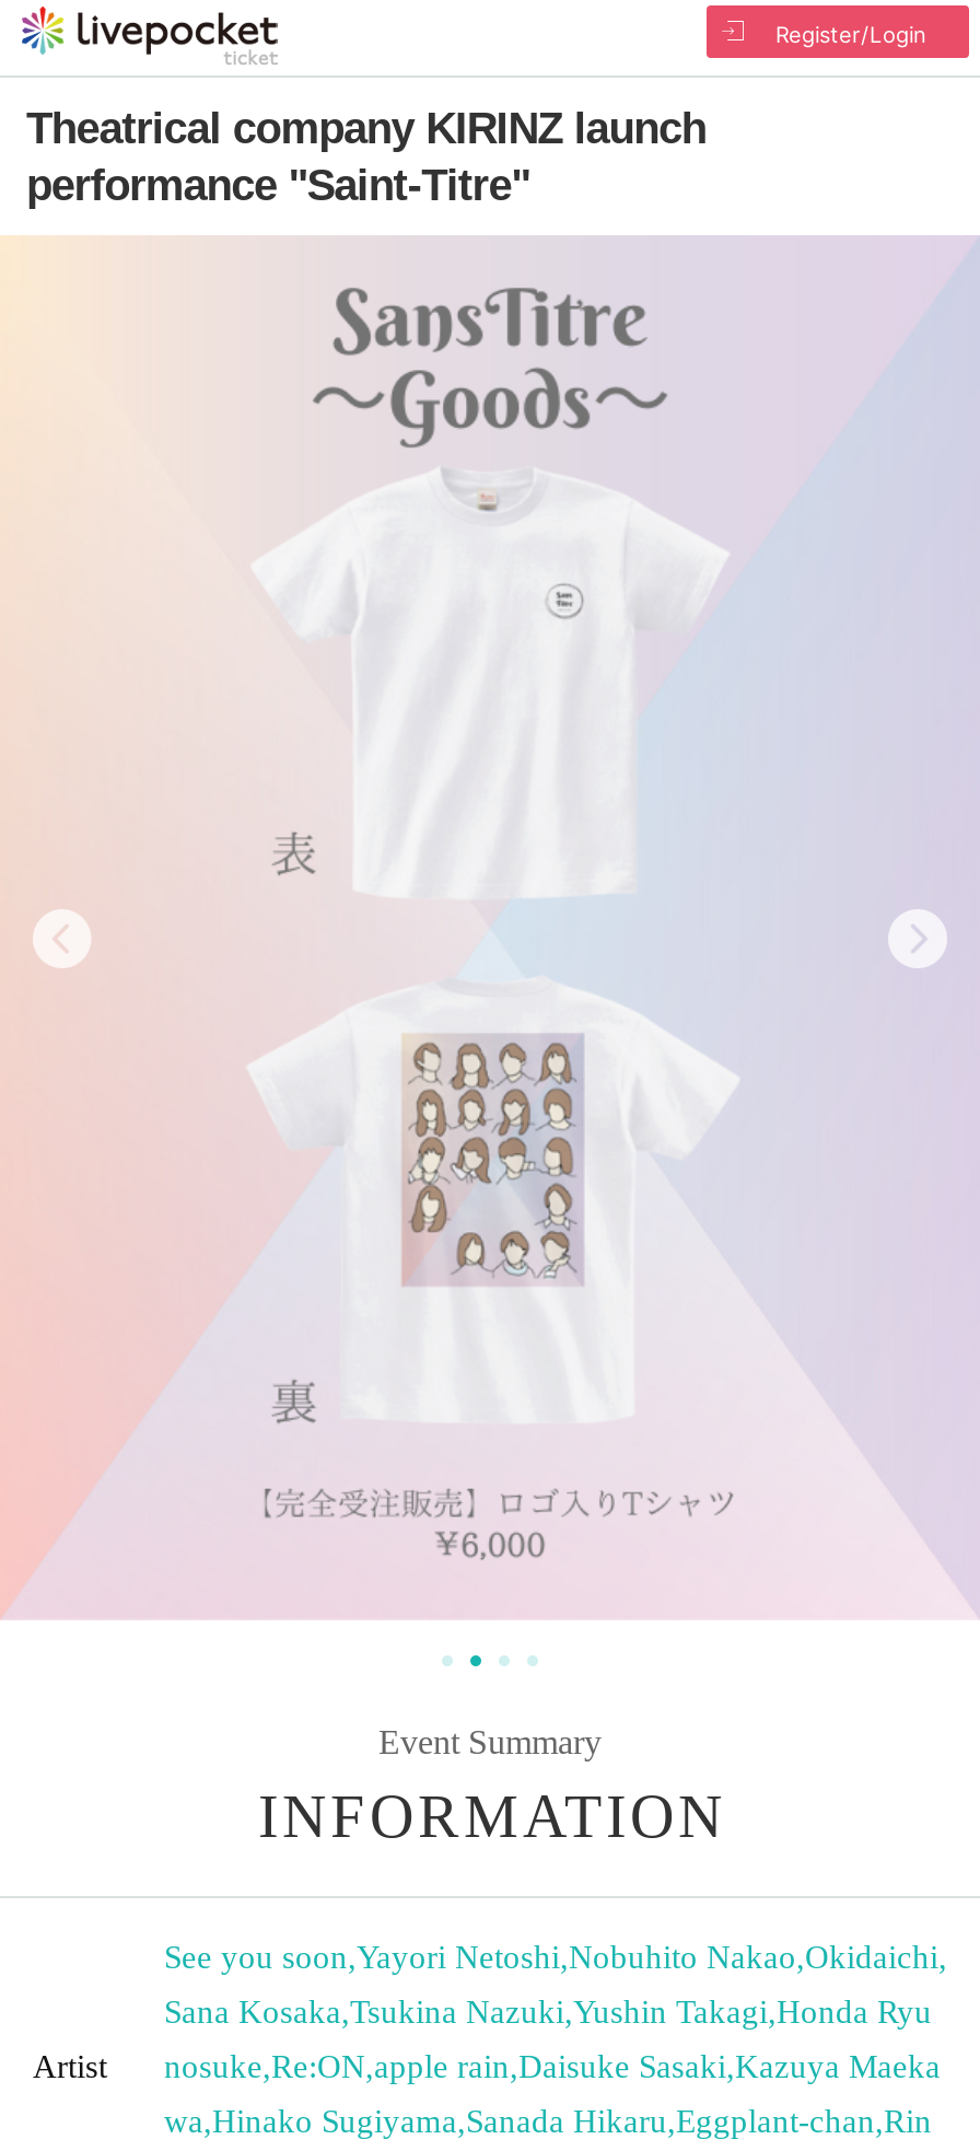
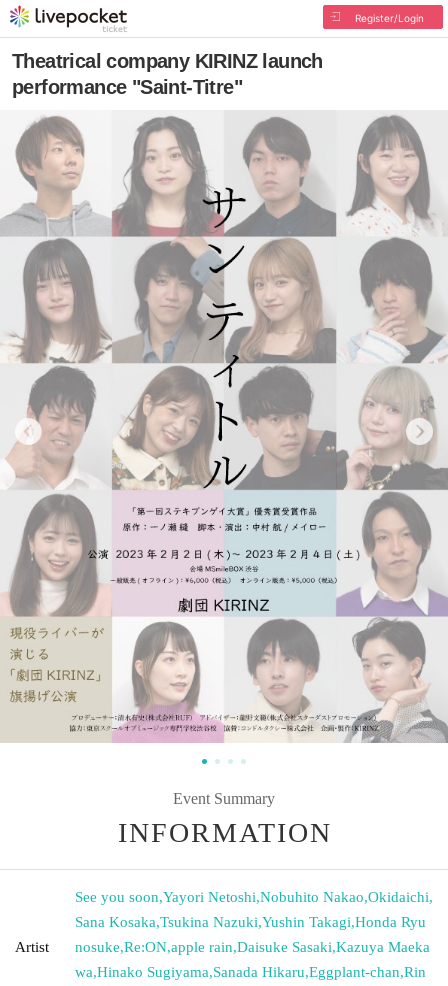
- [image]
+ [image]
